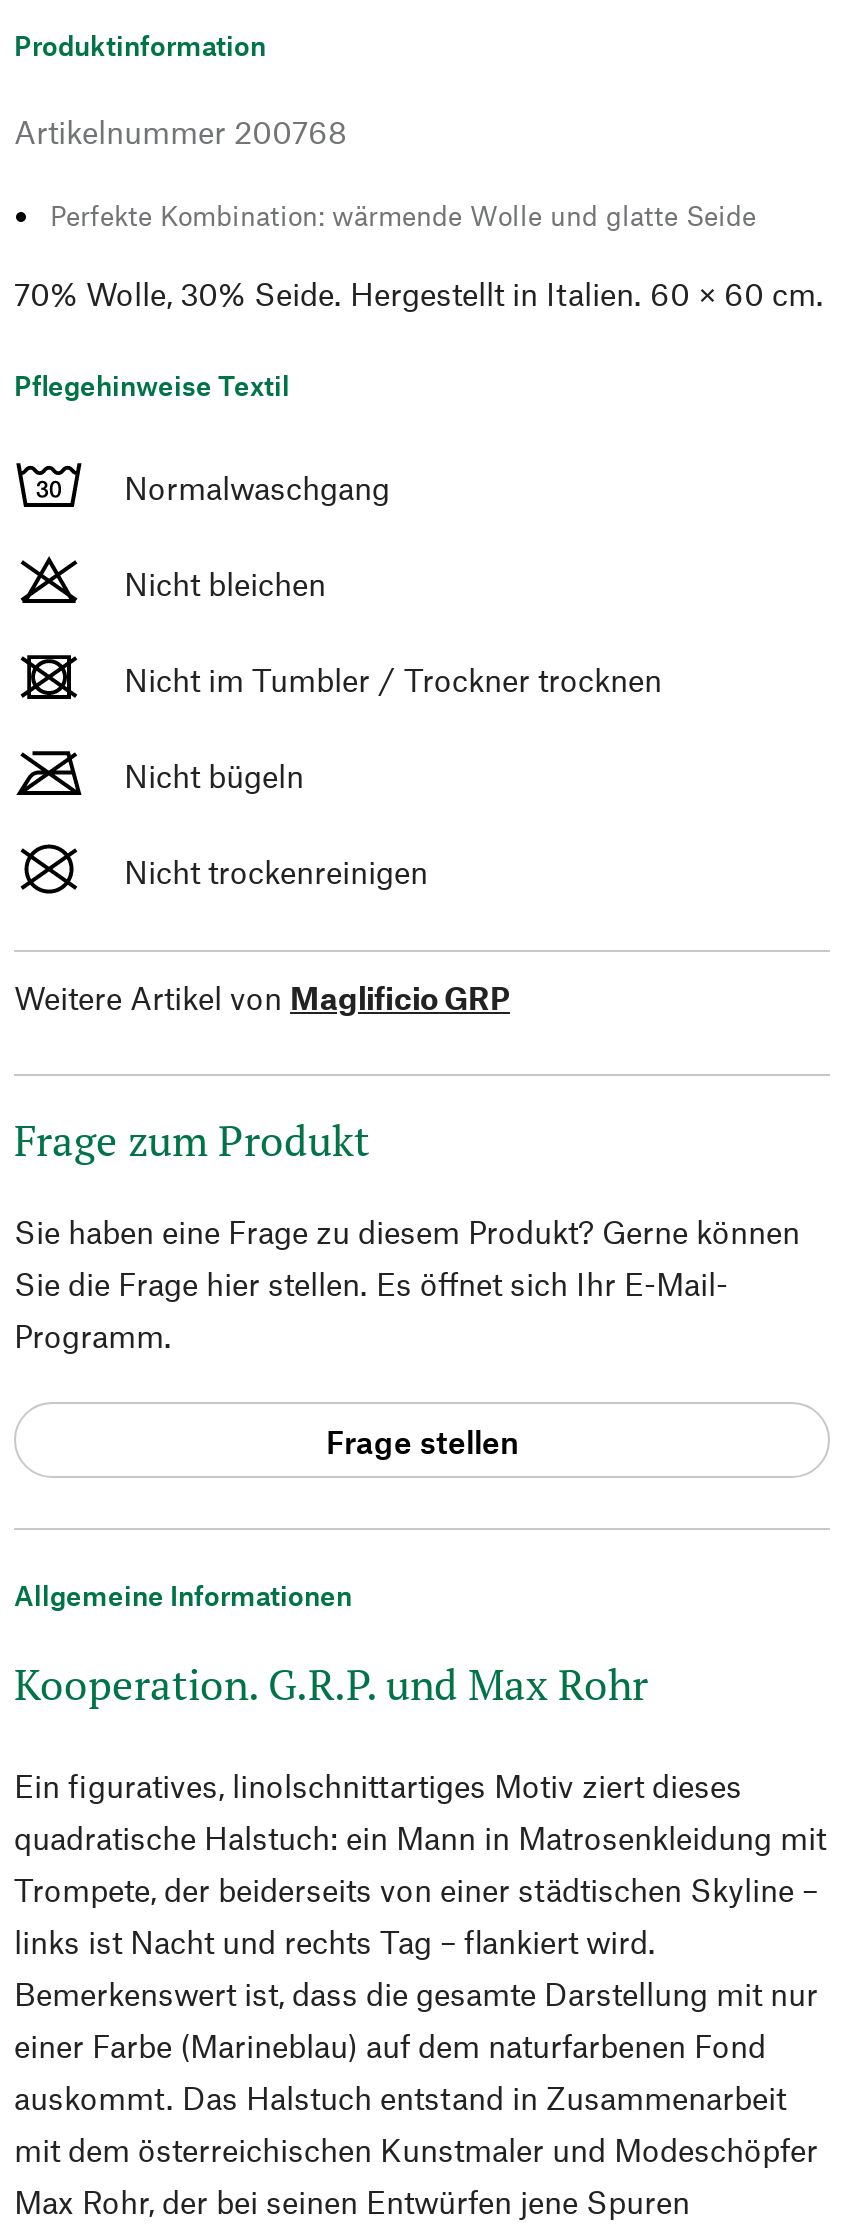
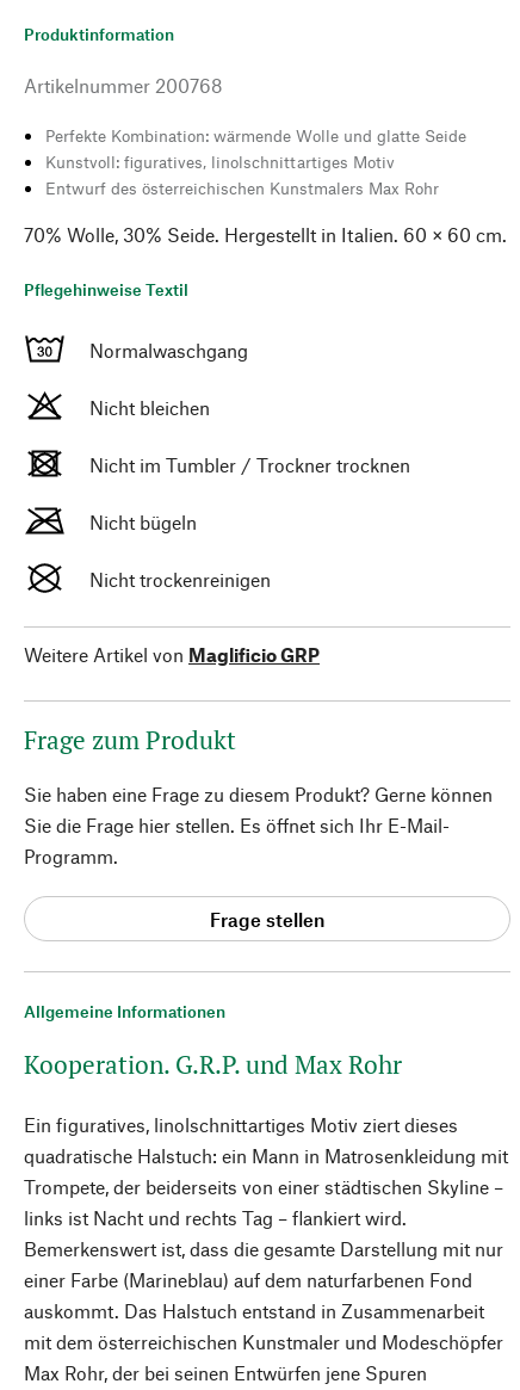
+ Kunstvoll: figuratives, linolschnittartiges Motiv
+ Entwurf des österreichischen Kunstmalers Max Rohr
